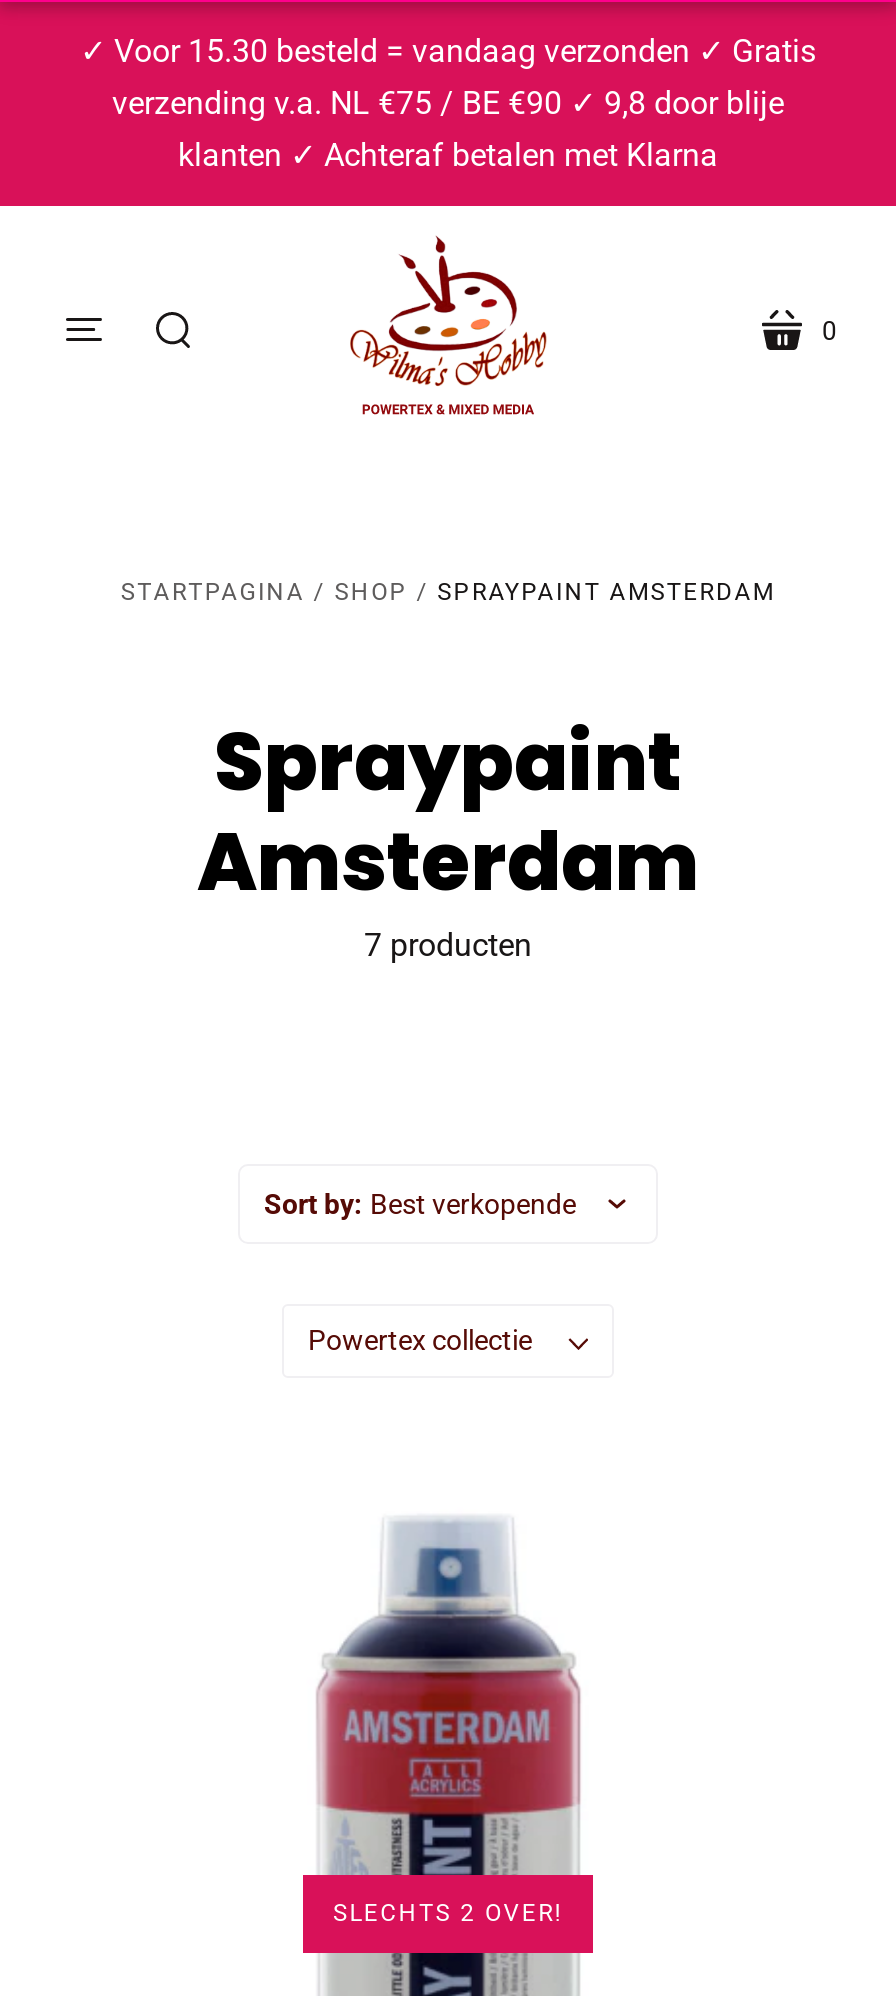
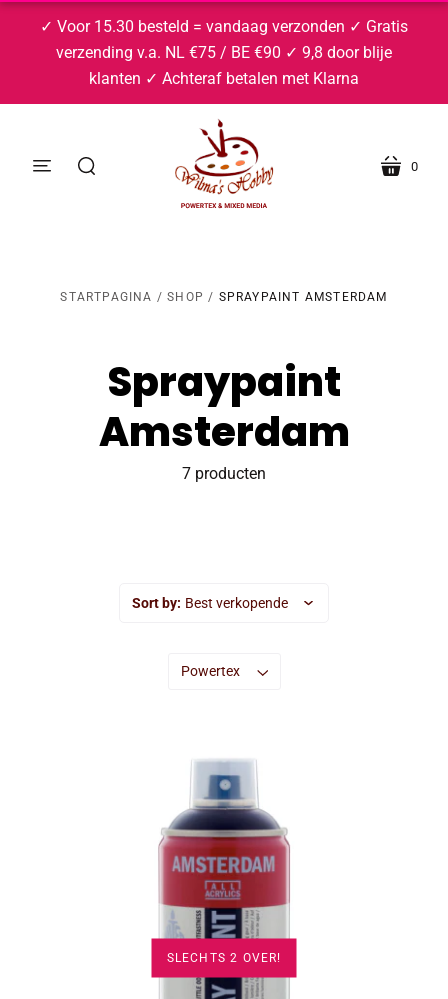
- Powertex collectie
+ Powertex
